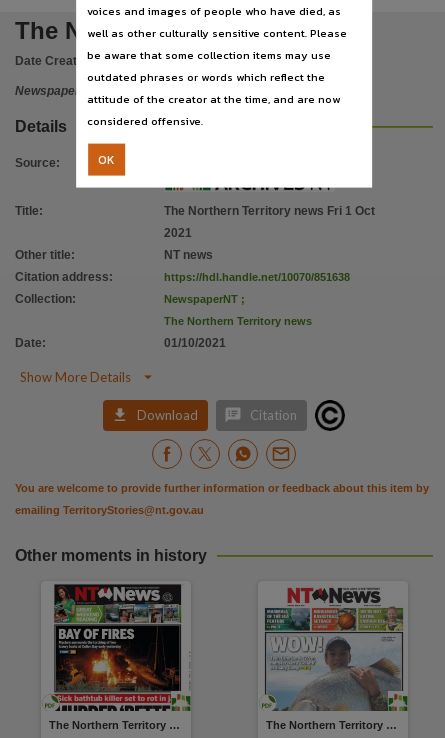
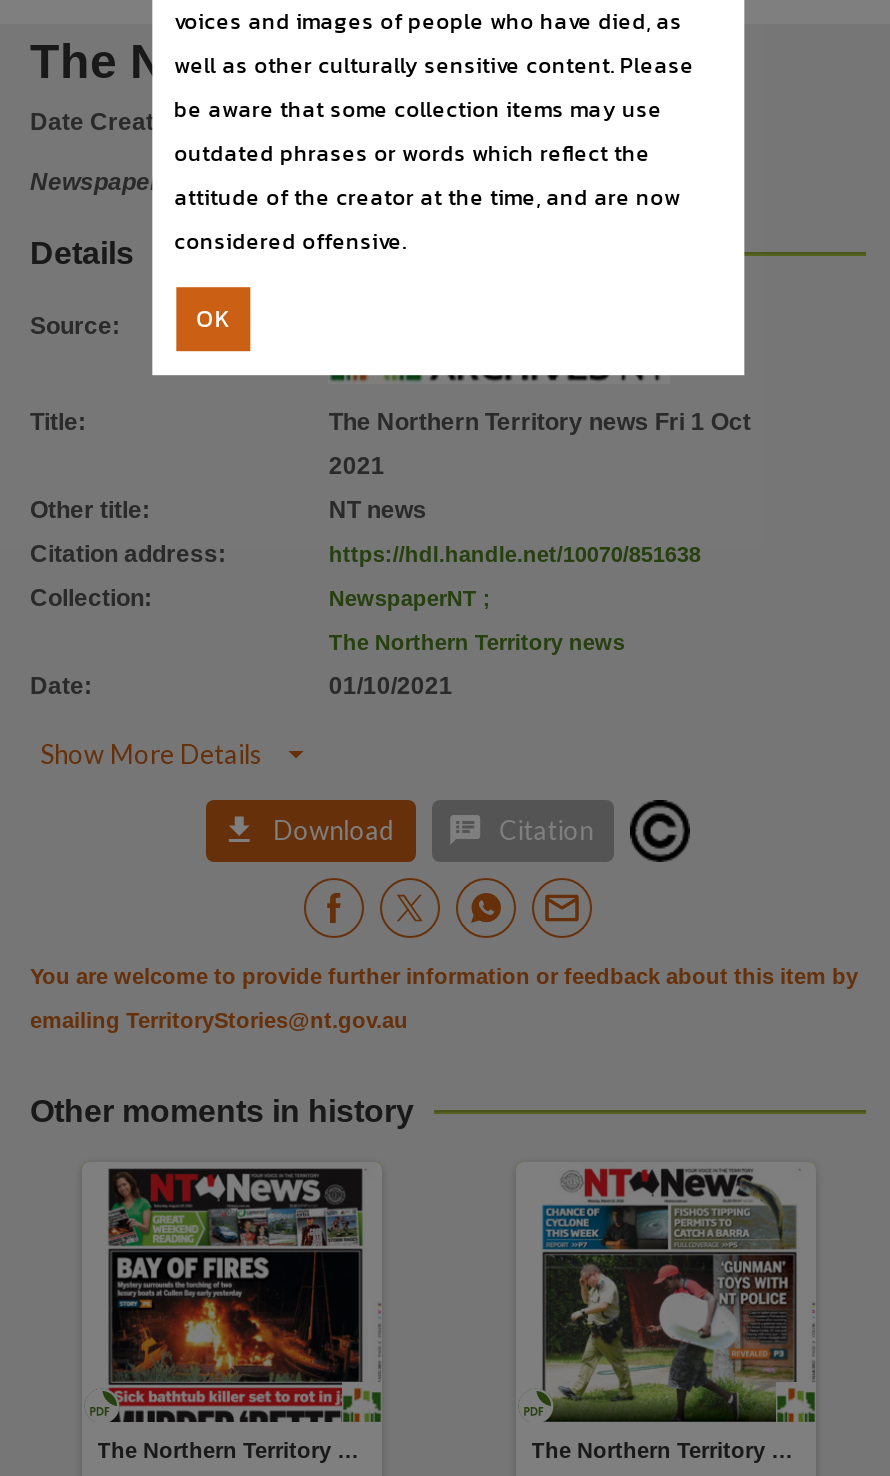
- [image]
+ [image]
